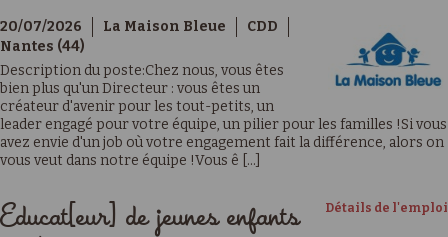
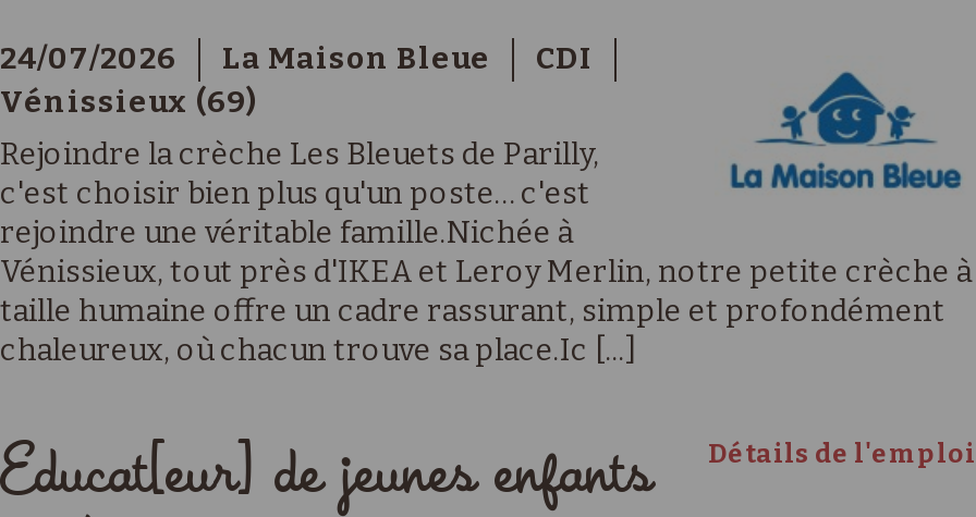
- 20/07/2026
+ 24/07/2026

- CDD
- Nantes (44)
- Description du poste:Chez nous, vous êtes
- bien plus qu'un Directeur : vous êtes un
- créateur d'avenir pour les tout-petits, un
- leader engagé pour votre équipe, un pilier pour les familles !Si vous
- avez envie d'un job où votre engagement fait la différence, alors on
- vous veut dans notre équipe !Vous ê [...]
+ CDI
+ Vénissieux (69)
+ Rejoindre la crèche Les Bleuets de Parilly,
+ c'est choisir bien plus qu'un poste… c'est
+ rejoindre une véritable famille.Nichée à
+ Vénissieux, tout près d'IKEA et Leroy Merlin, notre petite crèche à
+ taille humaine offre un cadre rassurant, simple et profondément
+ chaleureux, où chacun trouve sa place.Ic [...]
